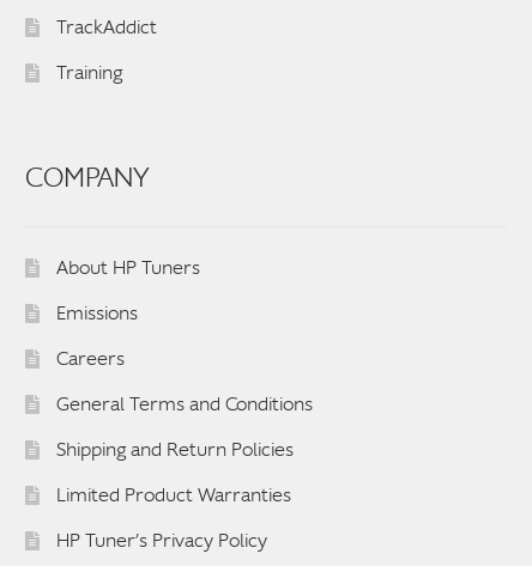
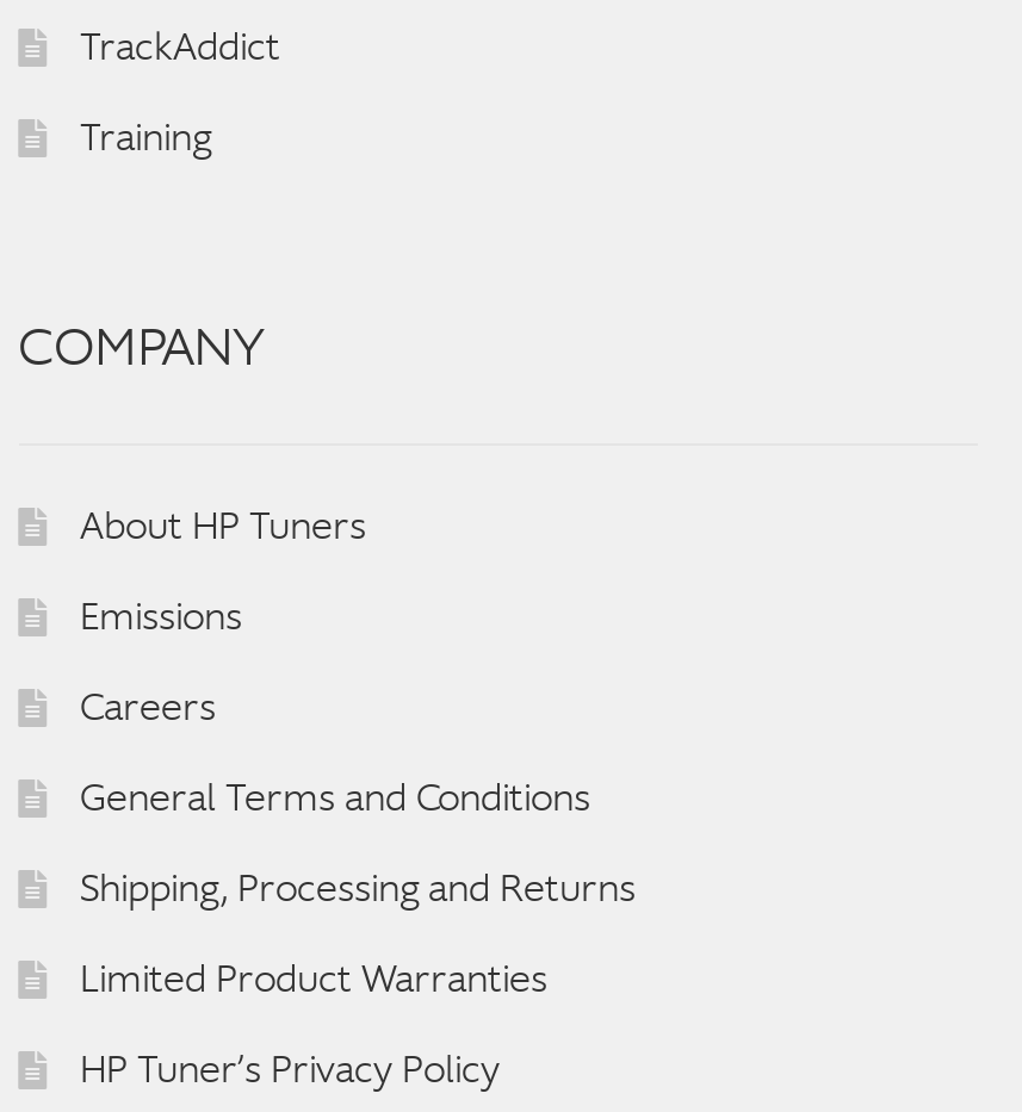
- Shipping and Return Policies
+ Shipping, Processing and Returns
